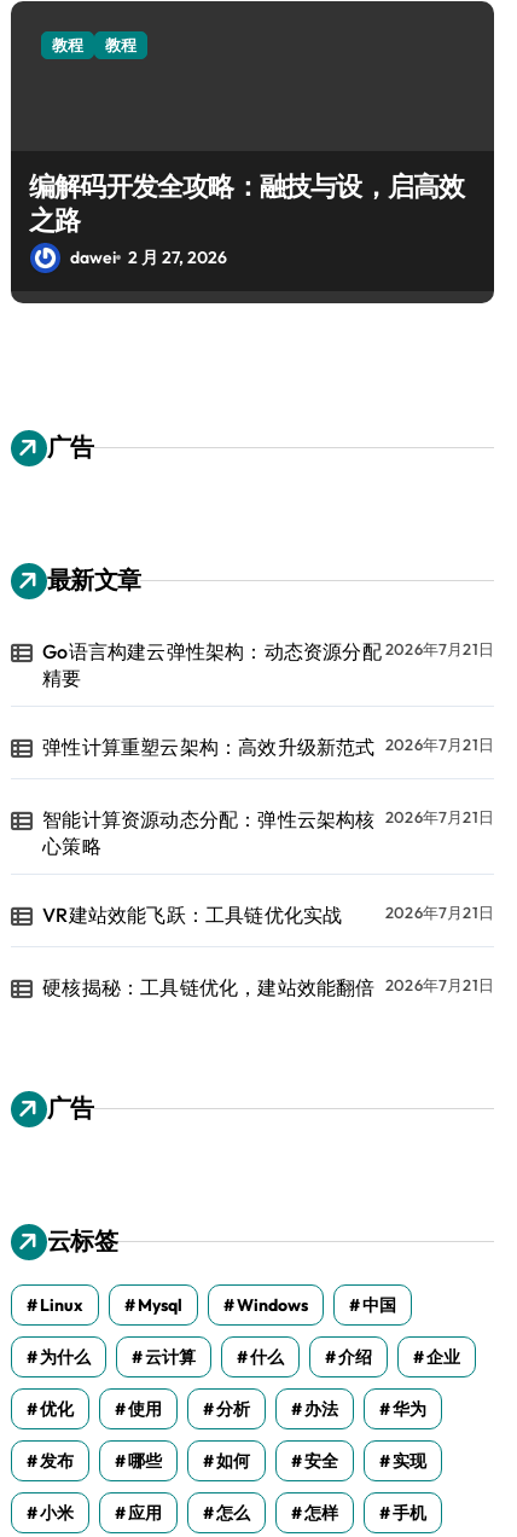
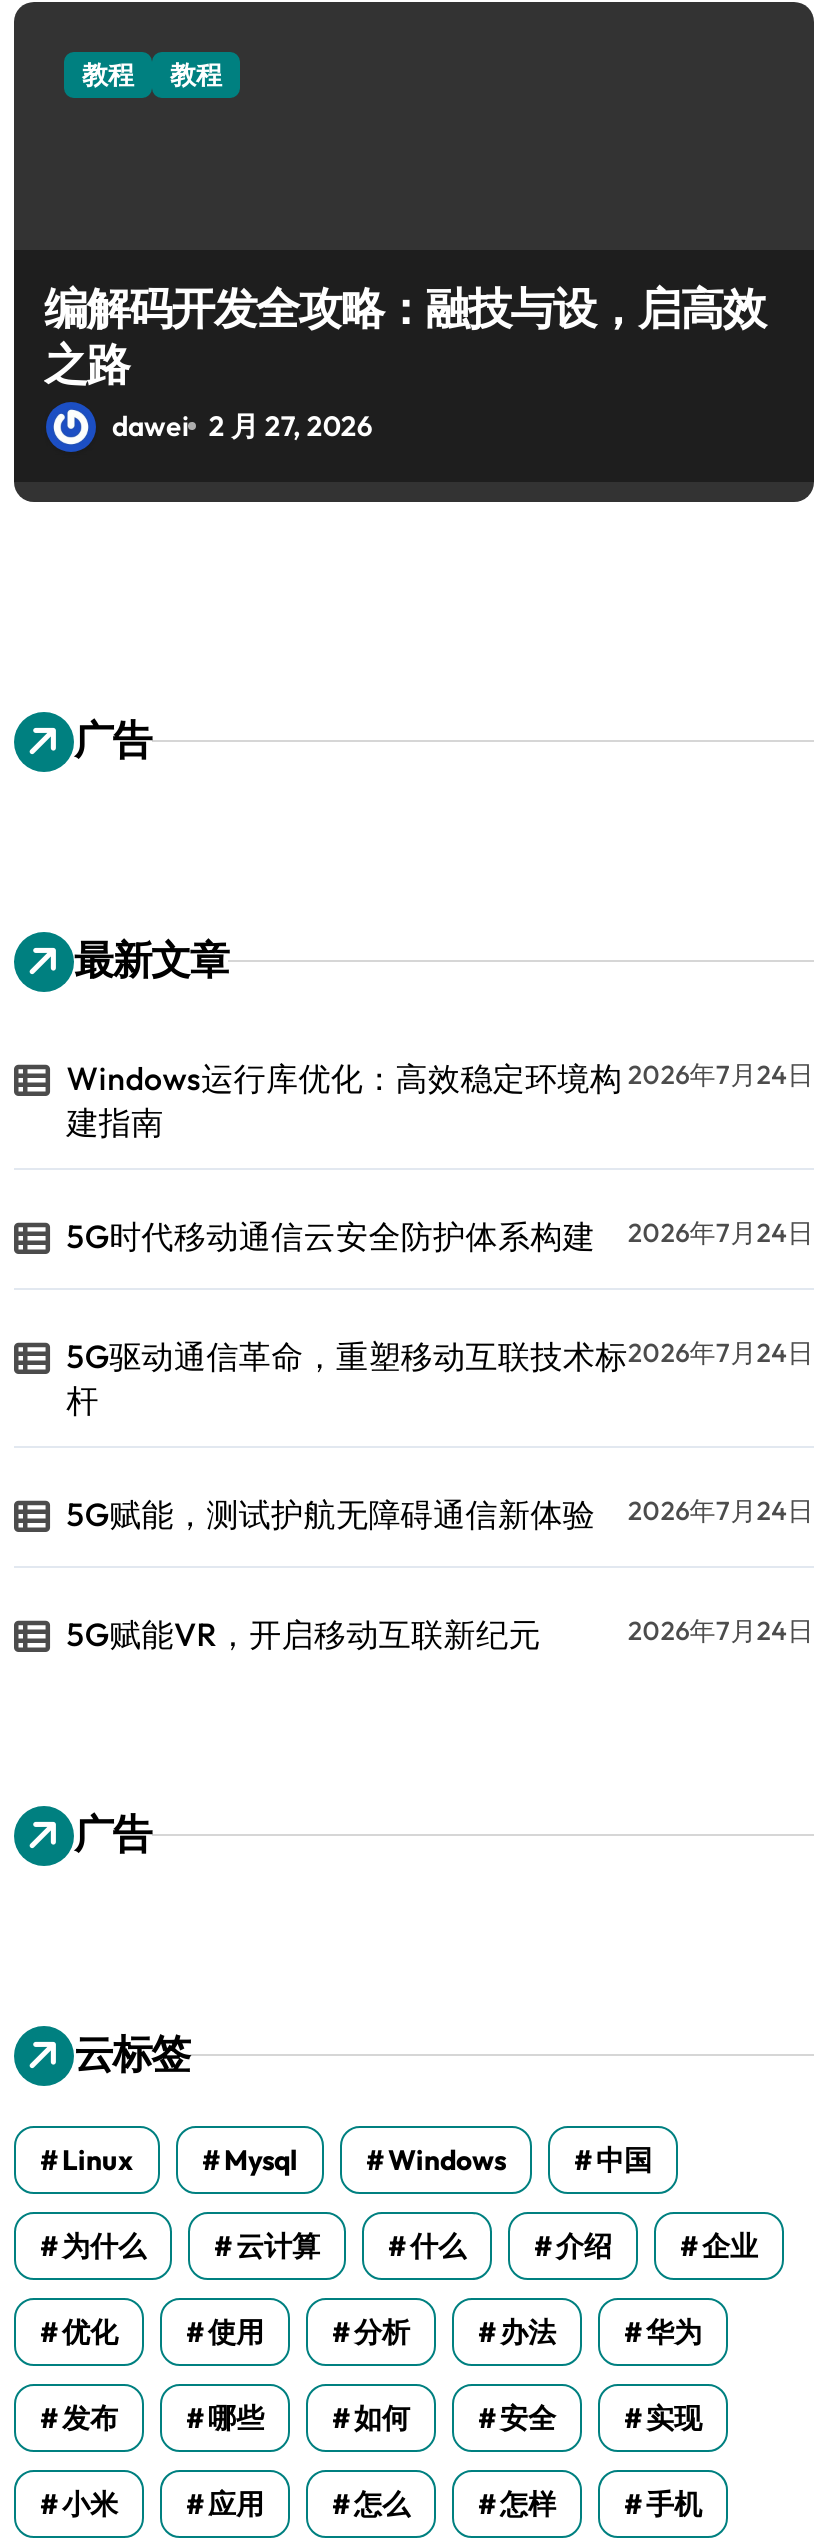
- Go语言构建云弹性架构：动态资源分配
- 精要
+ Windows运行库优化：高效稳定环境构
+ 建指南

- 2026年7月21日
+ 2026年7月24日

- 弹性计算重塑云架构：高效升级新范式 2026年7月21日
+ 5G时代移动通信云安全防护体系构建
+ 2026年7月24日

- 智能计算资源动态分配：弹性云架构核
- 心策略
+ 5G驱动通信革命，重塑移动互联技术标
+ 杆

- 2026年7月21日
+ 2026年7月24日

- VR建站效能飞跃：工具链优化实战
- 2026年7月21日
+ 5G赋能，测试护航无障碍通信新体验
+ 2026年7月24日

- 硬核揭秘：工具链优化，建站效能翻倍 2026年7月21日
+ 5G赋能VR，开启移动互联新纪元
+ 2026年7月24日
